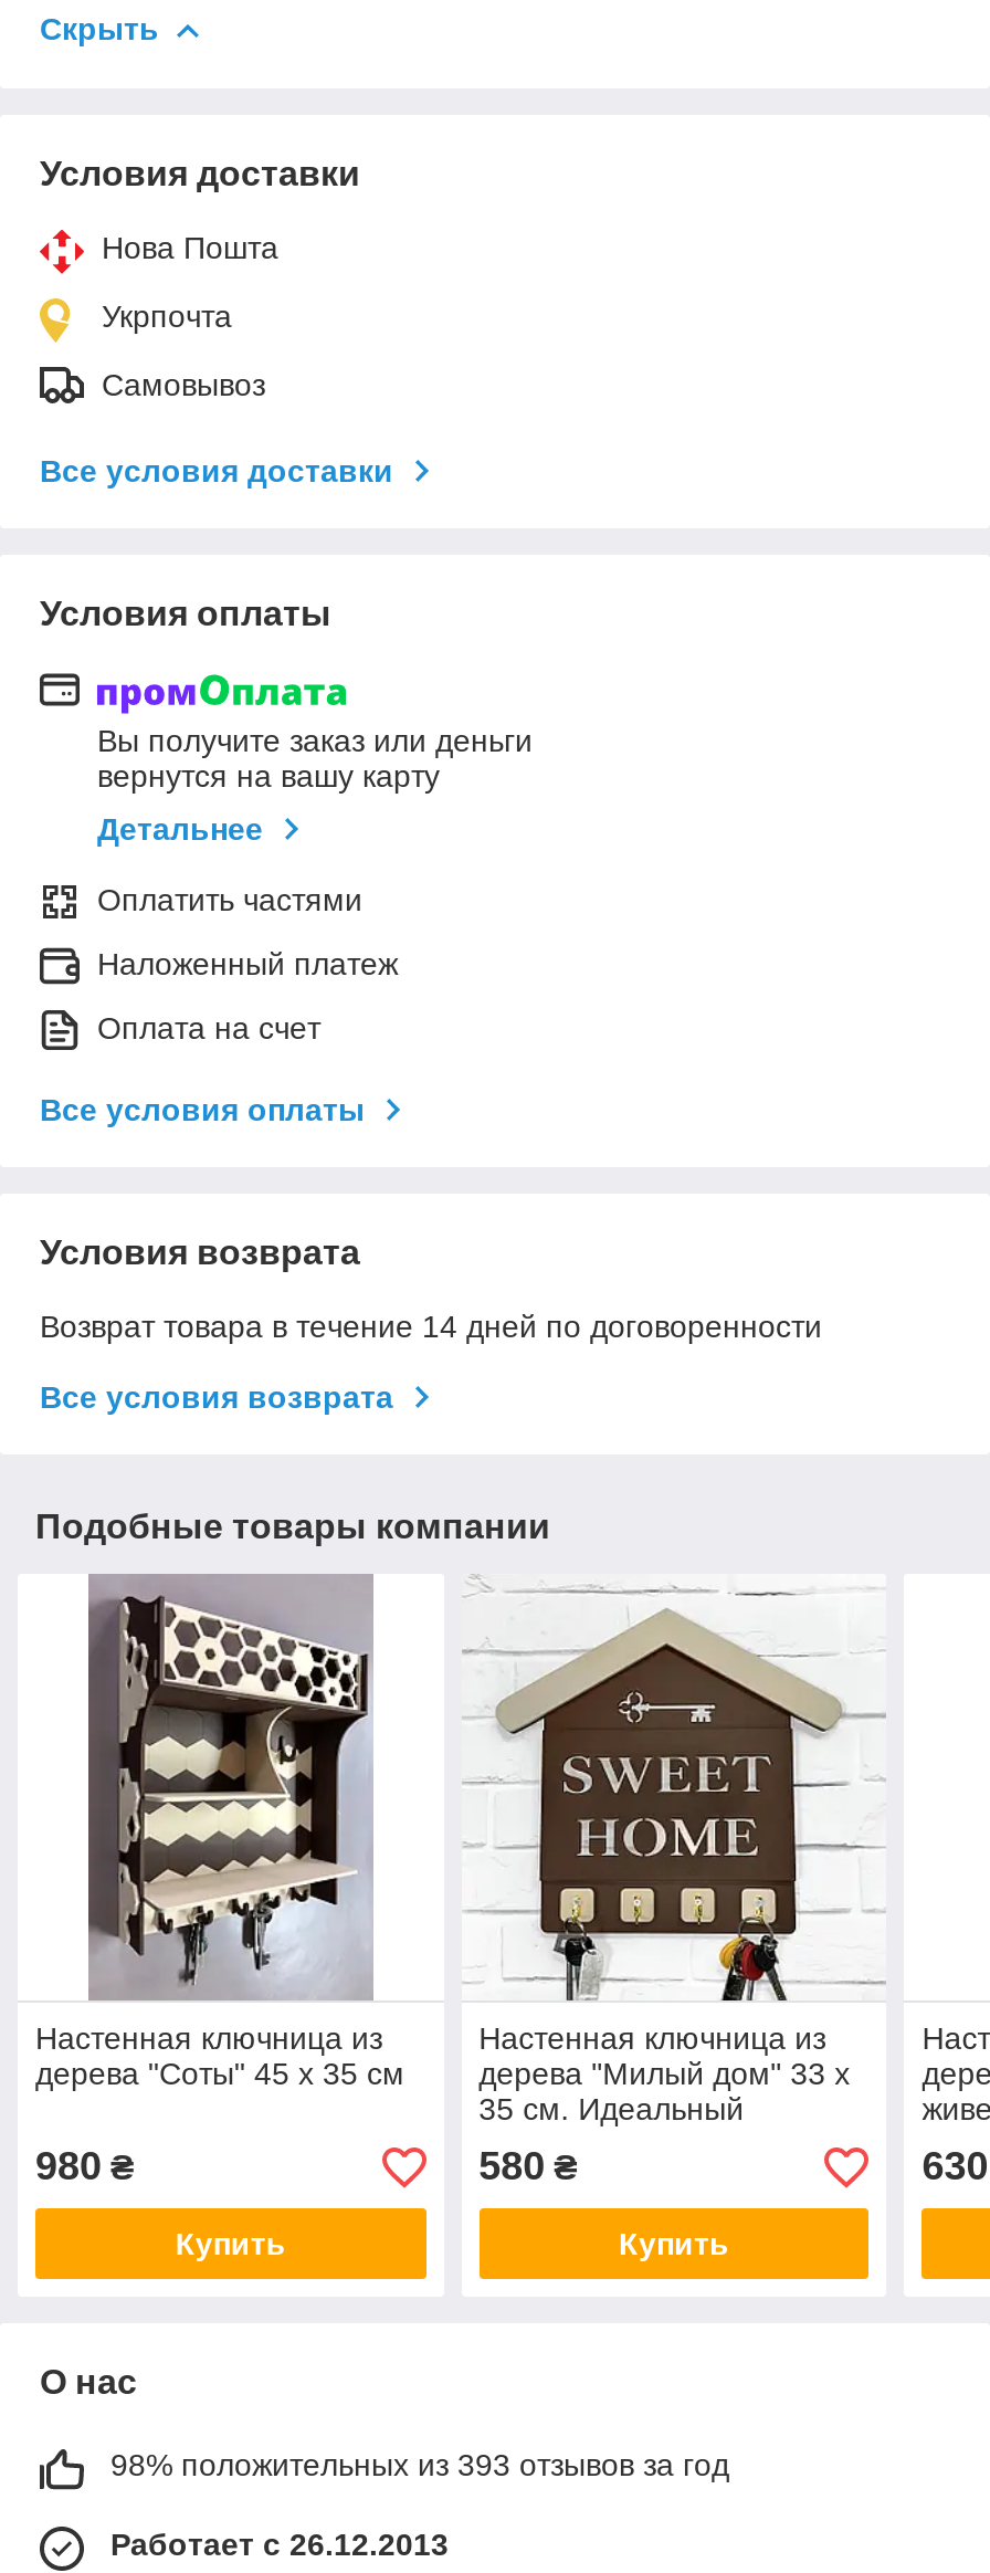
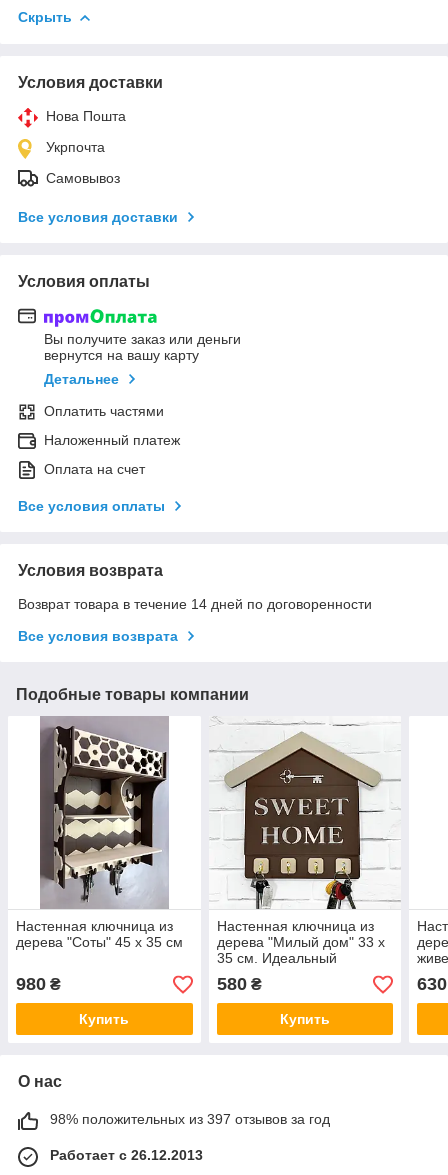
- 98% положительных из 393 отзывов за год
+ 98% положительных из 397 отзывов за год
